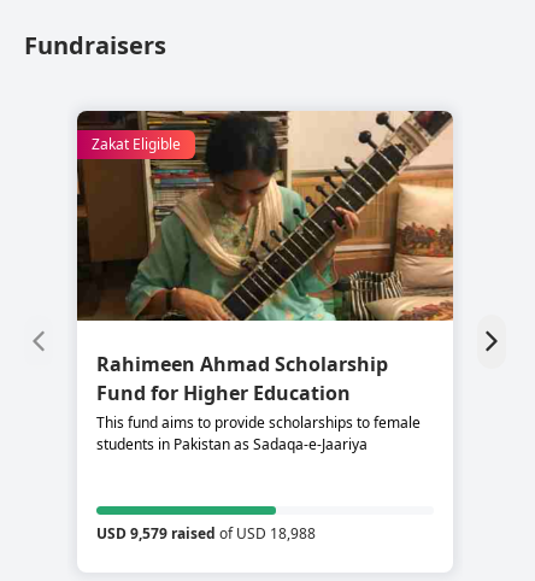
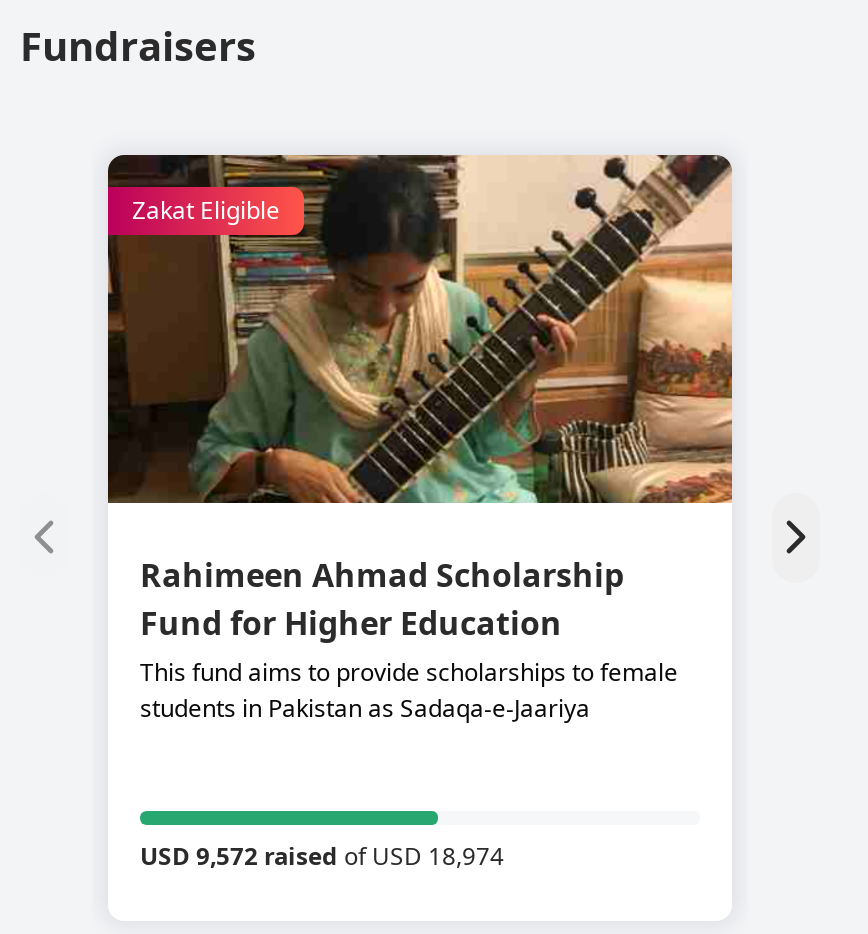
- USD 9,579 raised of USD 18,988
+ USD 9,572 raised of USD 18,974
